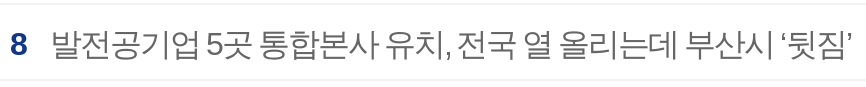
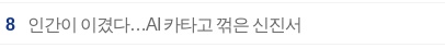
- 발전공기업 5곳 통합본사 유치, 전국 열 올리는데 부산시 ‘뒷짐’
+ 인간이 이겼다…AI 카타고 꺾은 신진서
